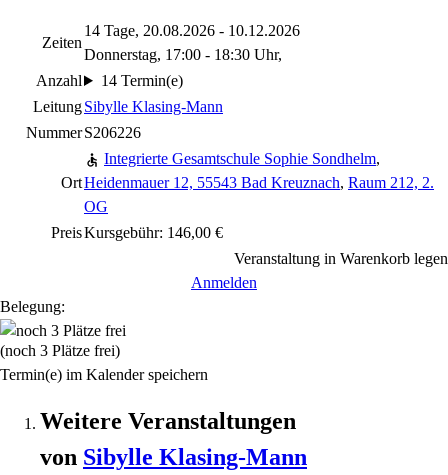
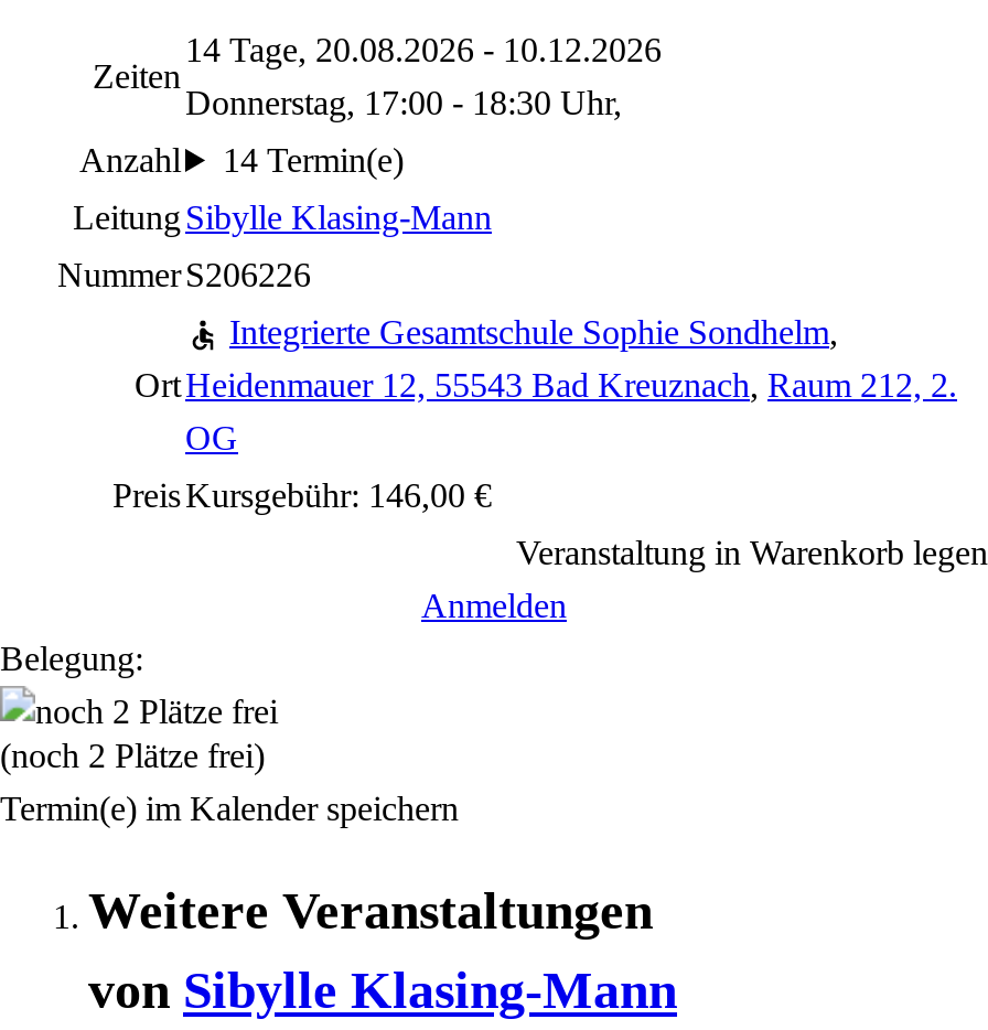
- (noch 3 Plätze frei)
+ (noch 2 Plätze frei)
